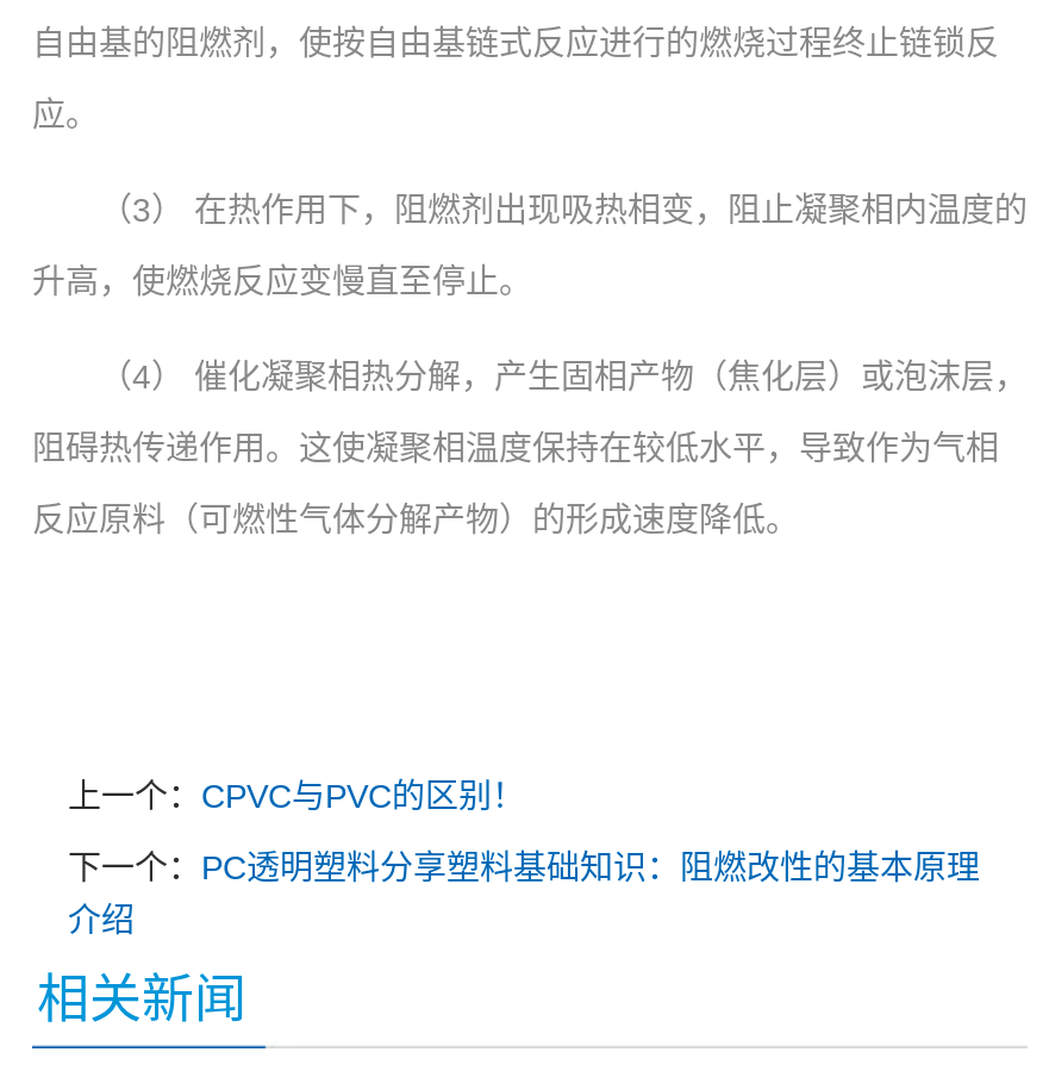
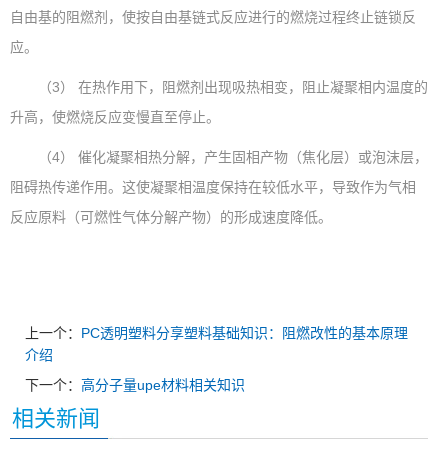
- 上一个：CPVC与PVC的区别！
- 下一个：PC透明塑料分享塑料基础知识：阻燃改性的基本原理
+ 上一个：PC透明塑料分享塑料基础知识：阻燃改性的基本原理

moved up: 介绍

+ 下一个：高分子量upe材料相关知识
